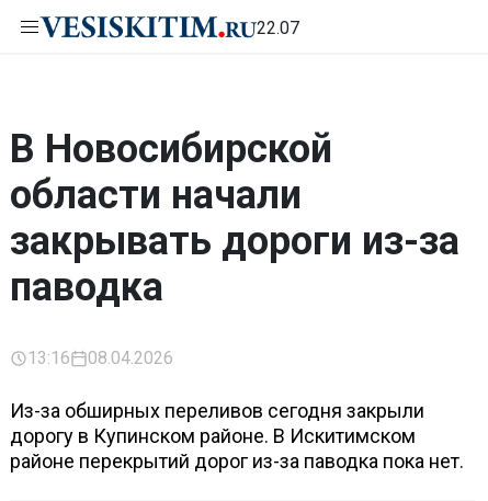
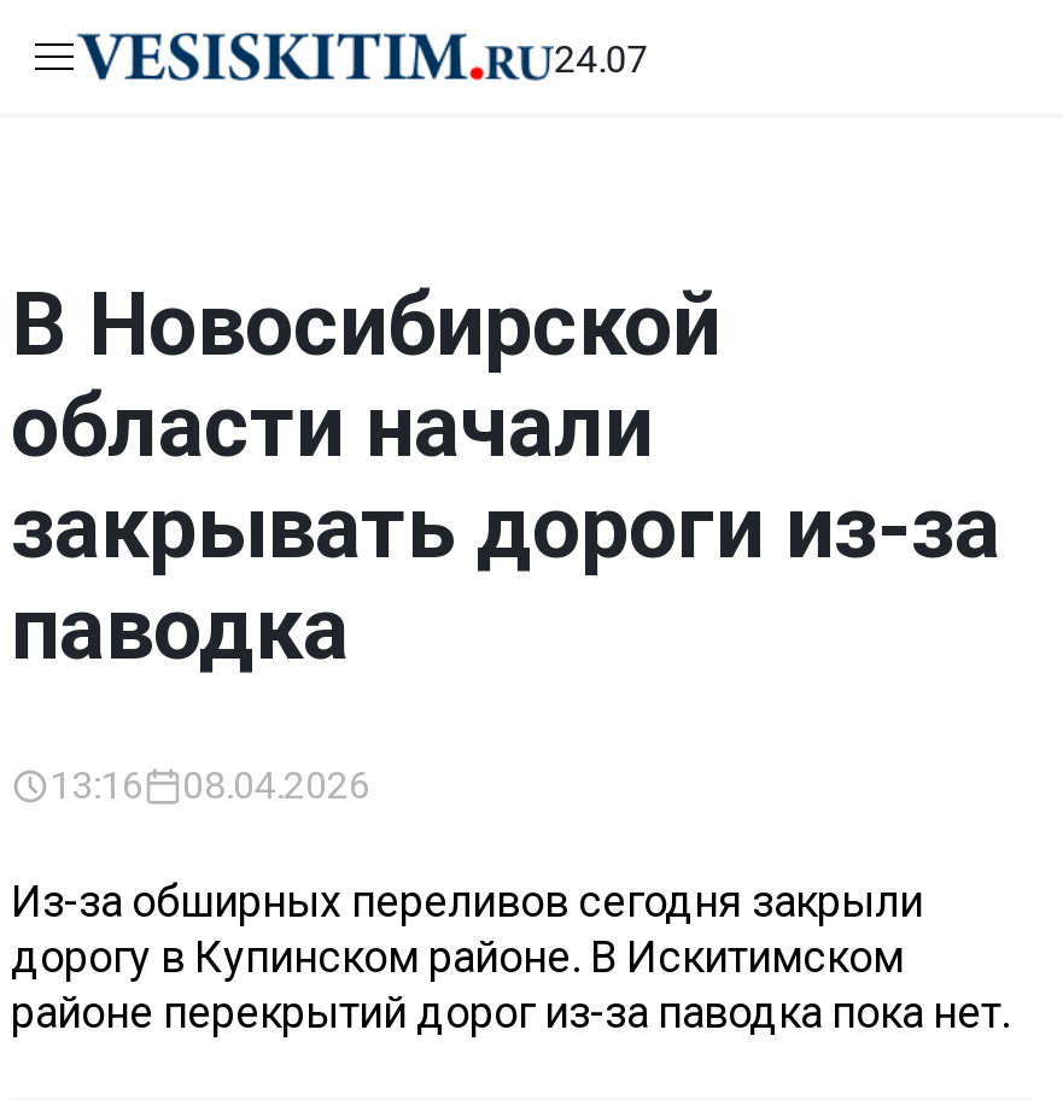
- 22.07
+ 24.07
